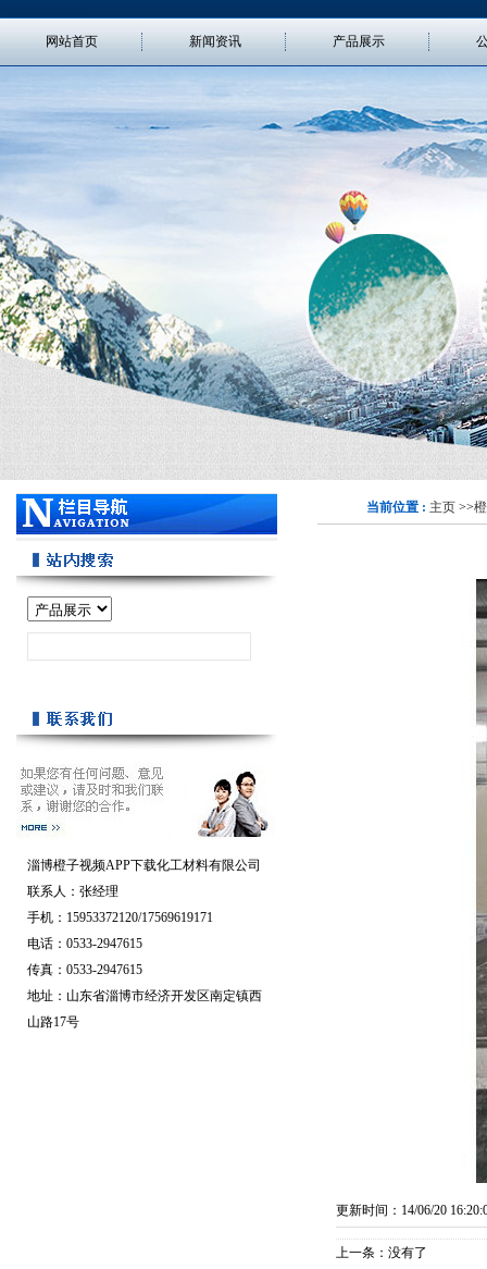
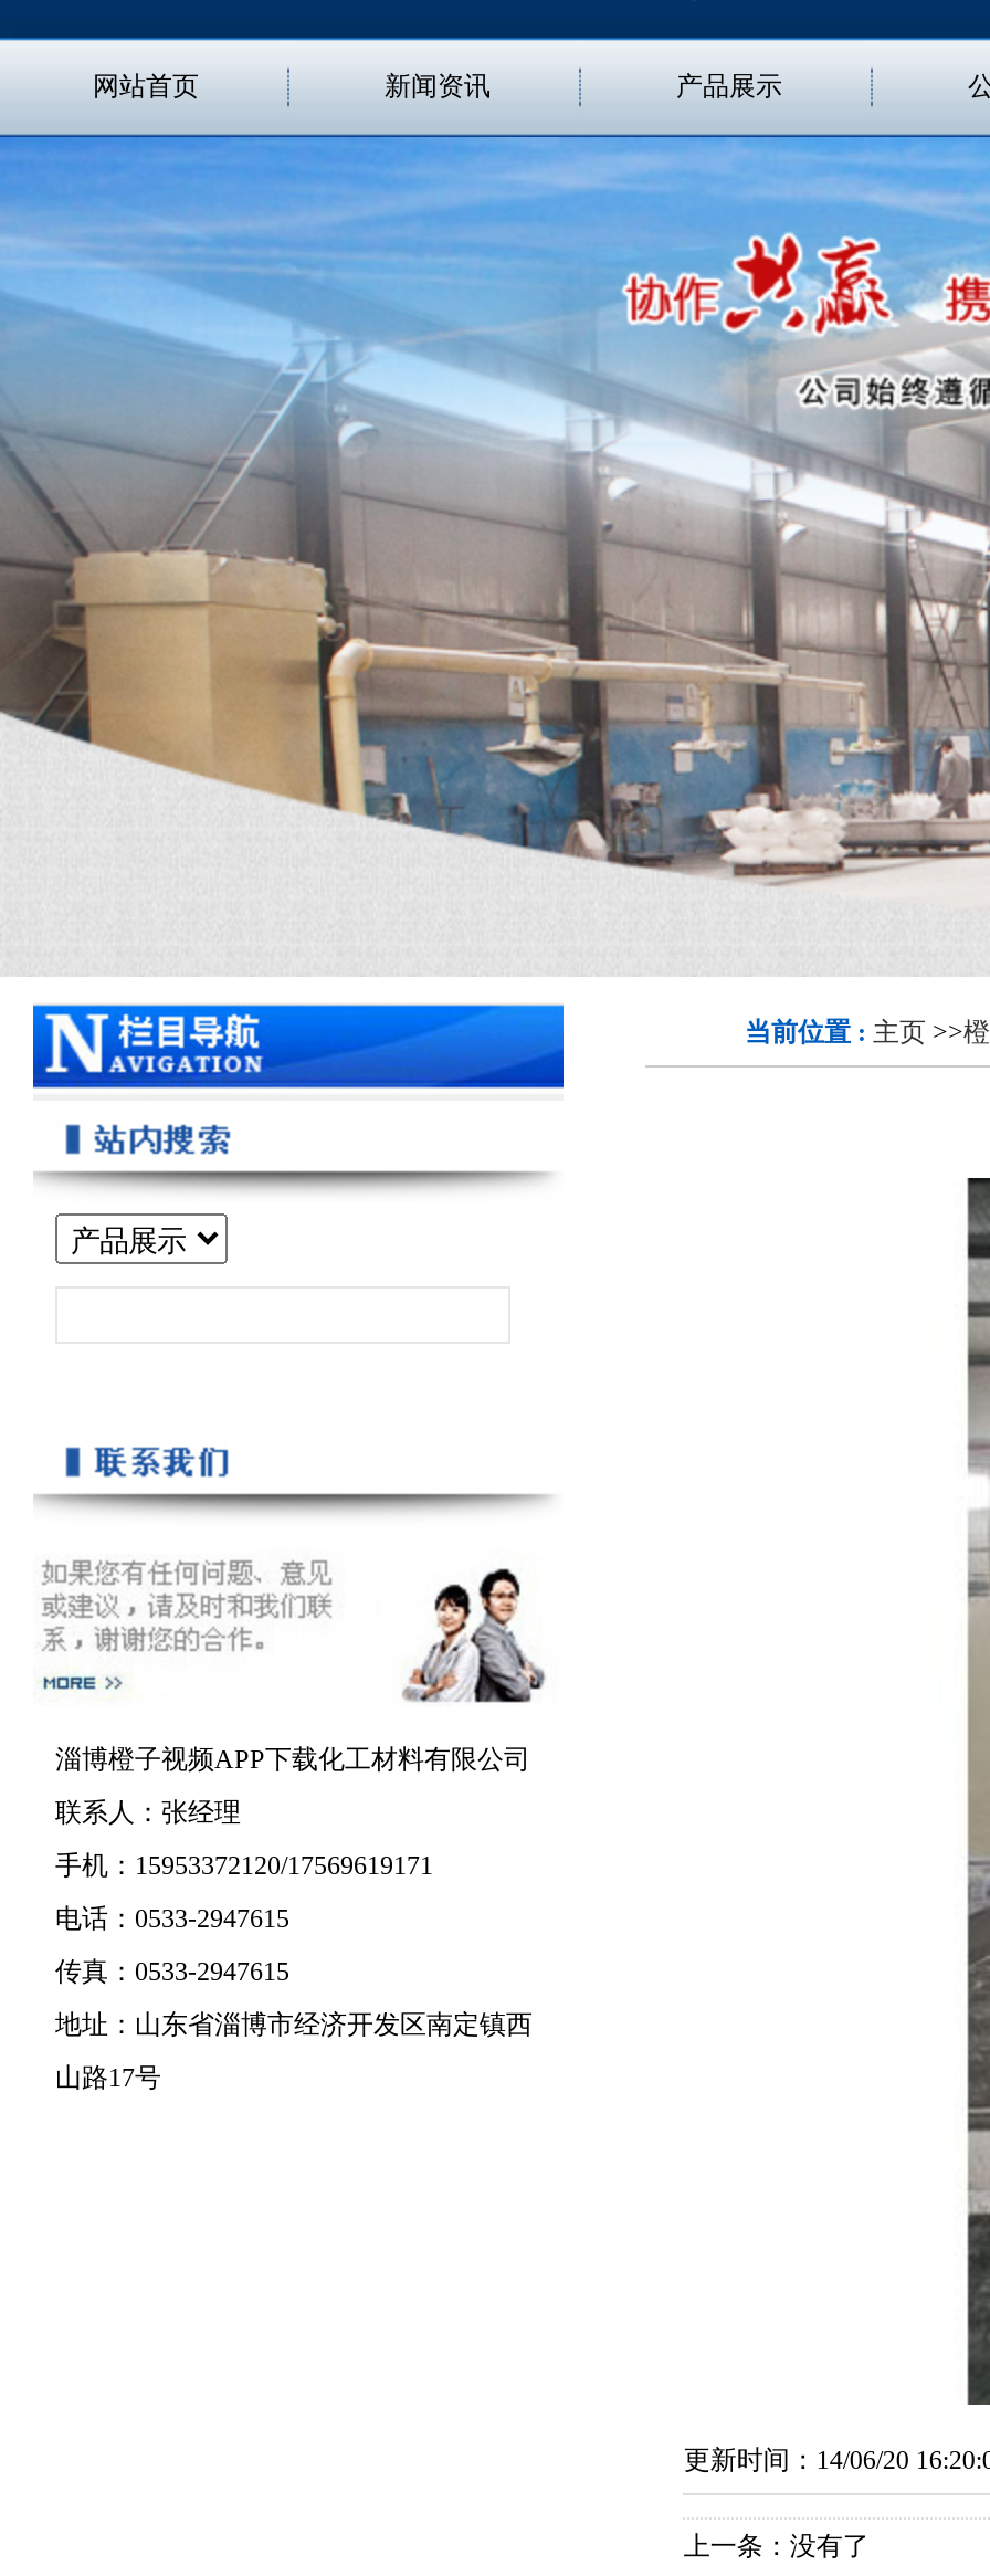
- [image]
+ [image]
